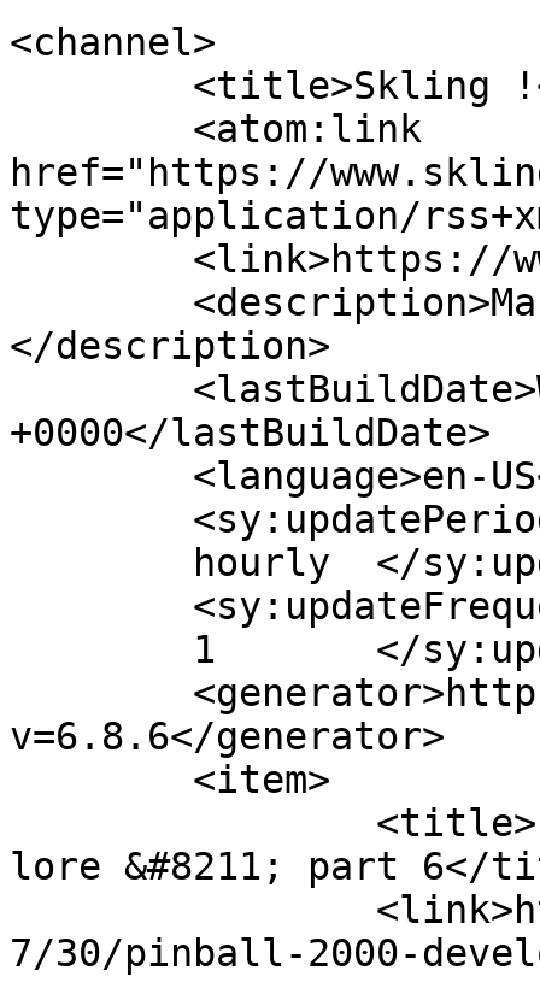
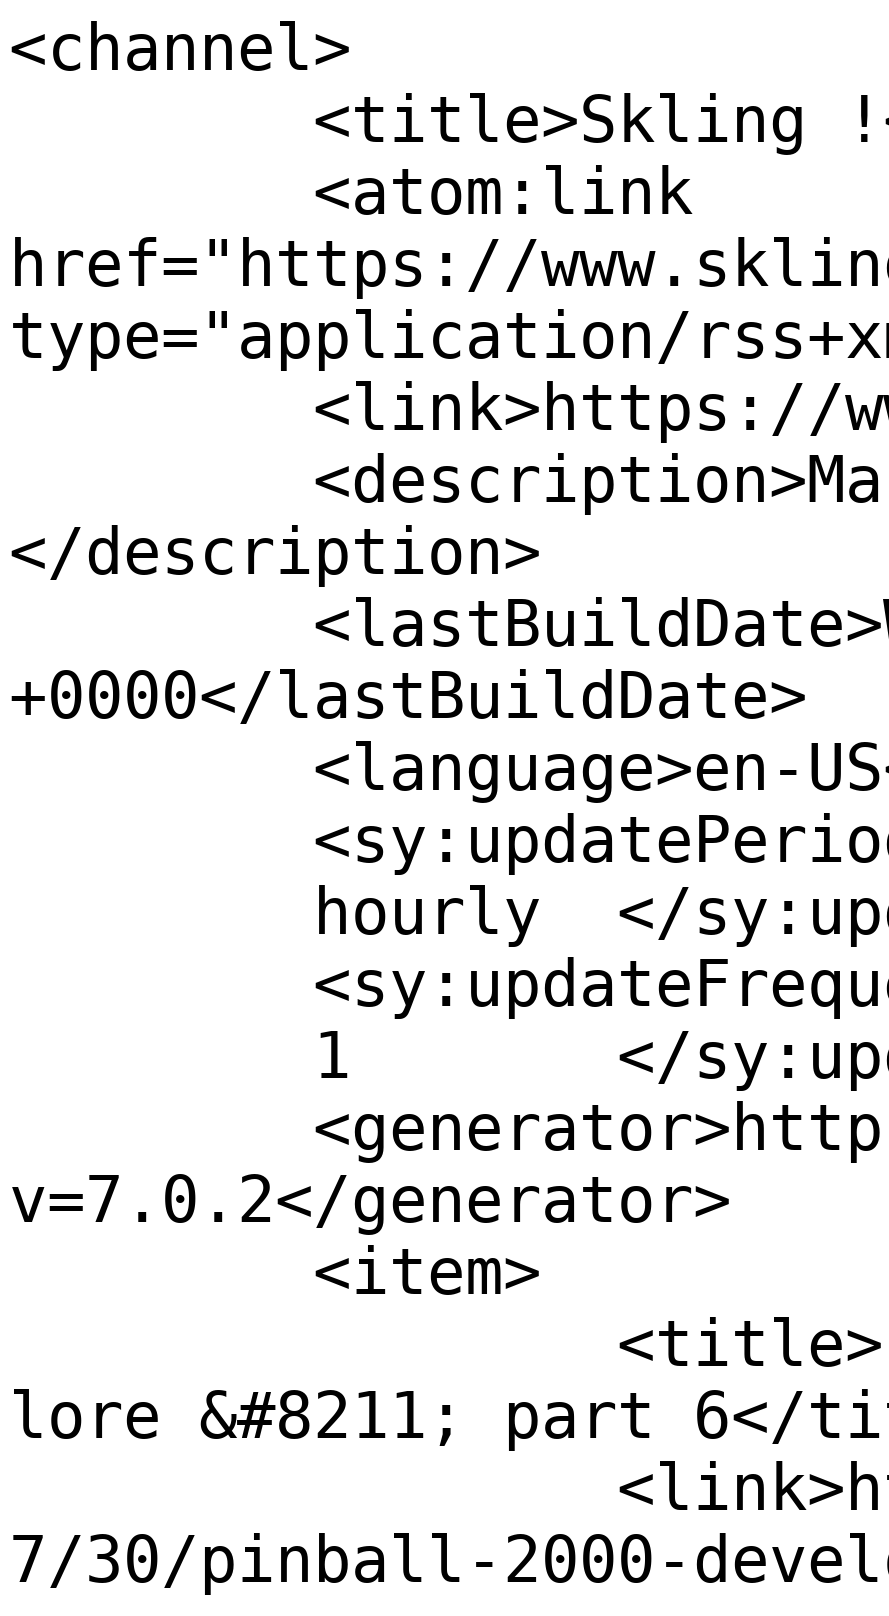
- v=6.8.6</generator>
+ v=7.0.2</generator>
